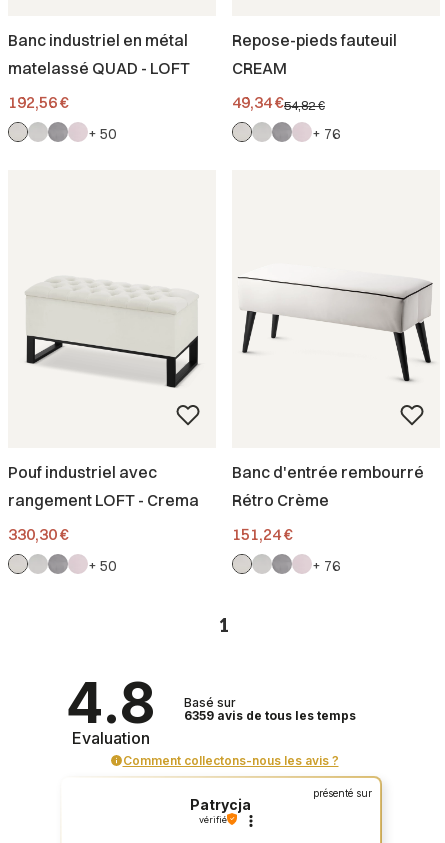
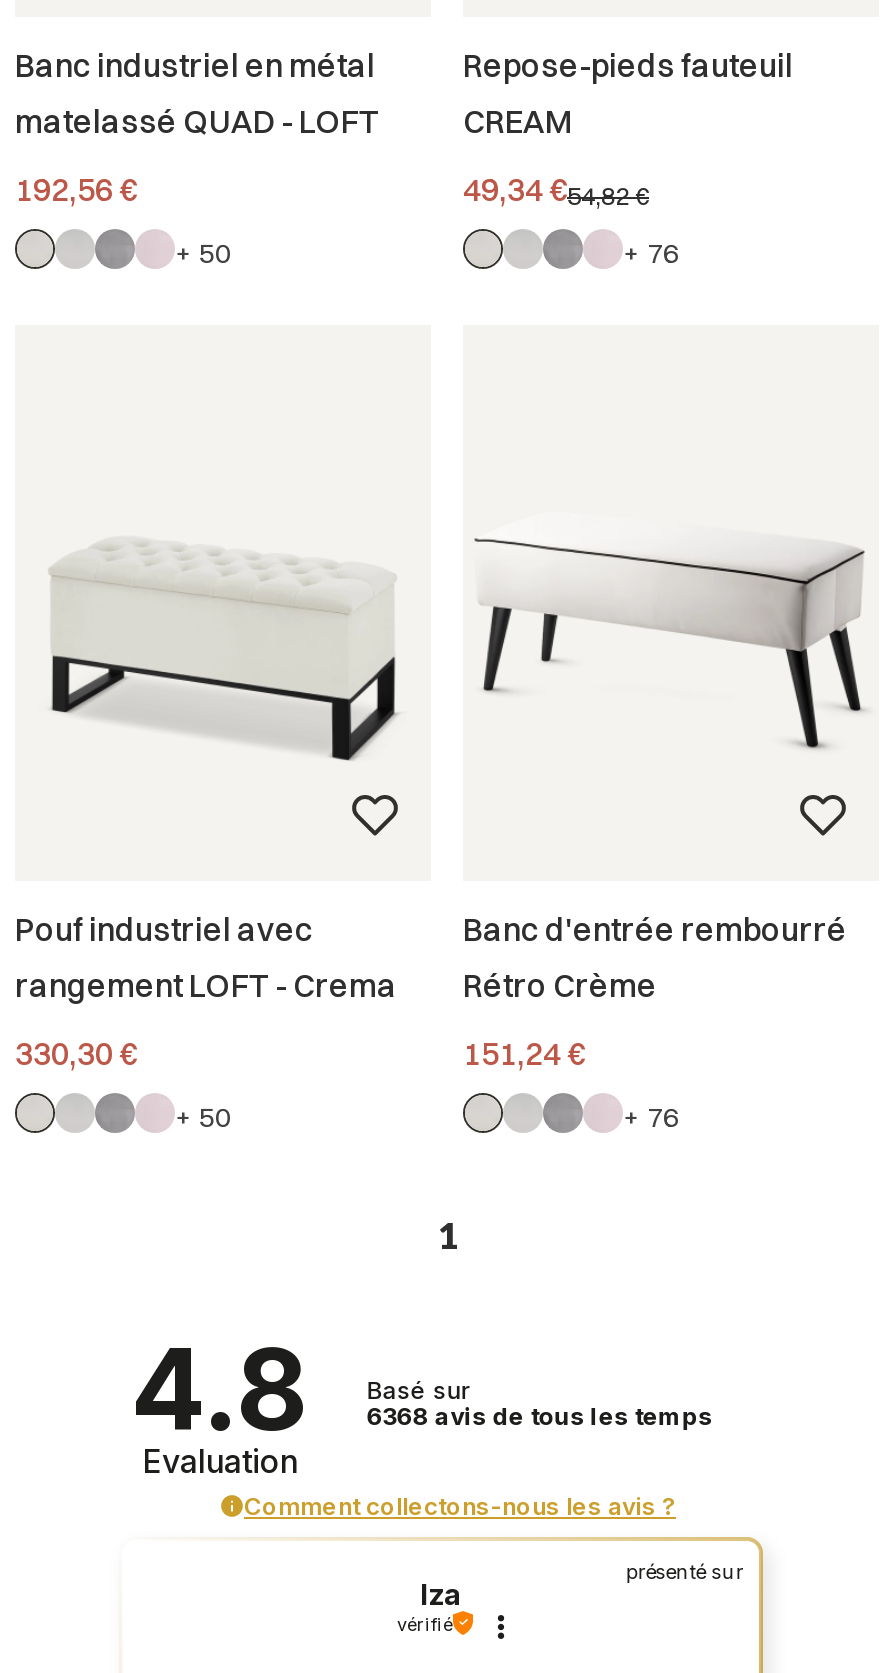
- 6359 avis de tous les temps
+ 6368 avis de tous les temps

- Patrycja
+ Iza
